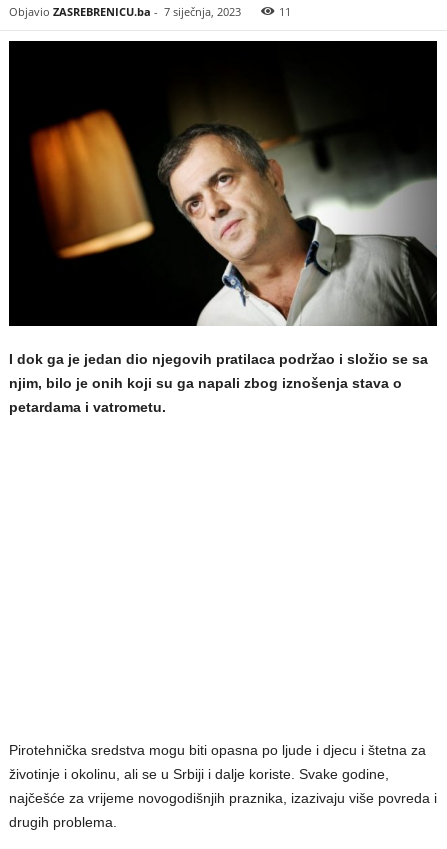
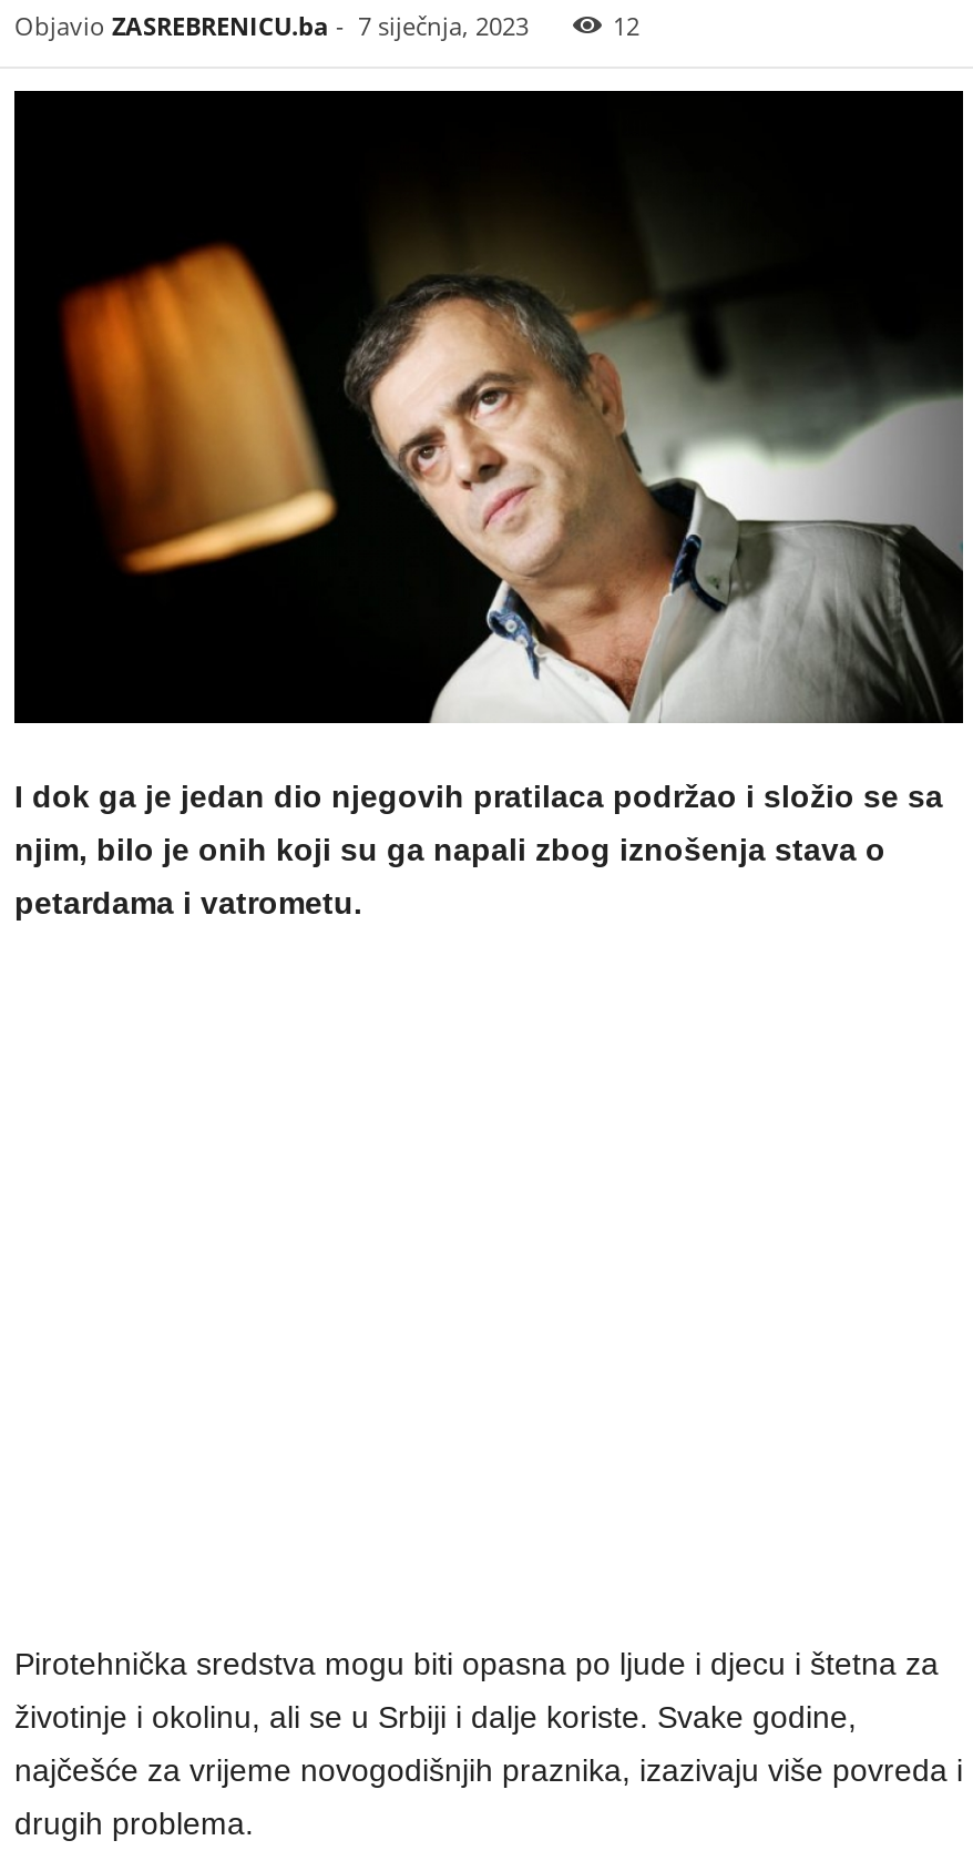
- 11
+ 12
